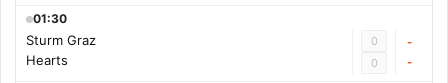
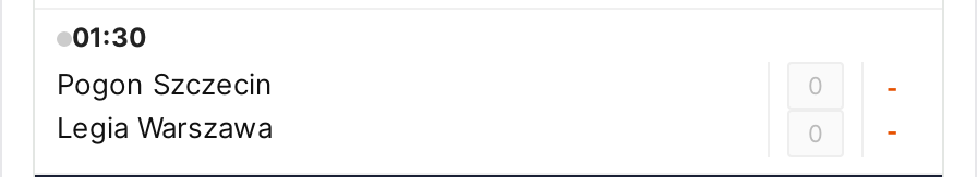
- Sturm Graz
- Hearts
+ Pogon Szczecin
+ Legia Warszawa
